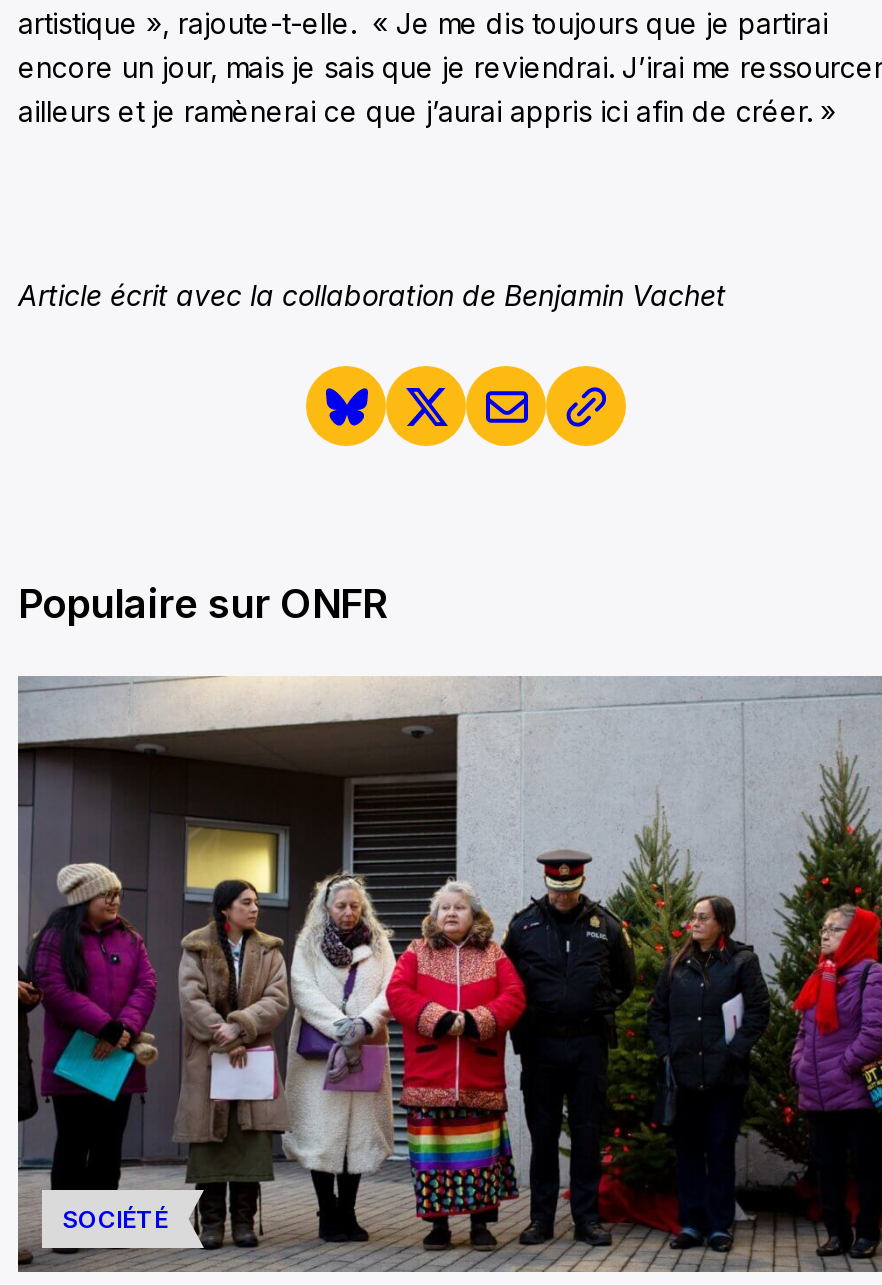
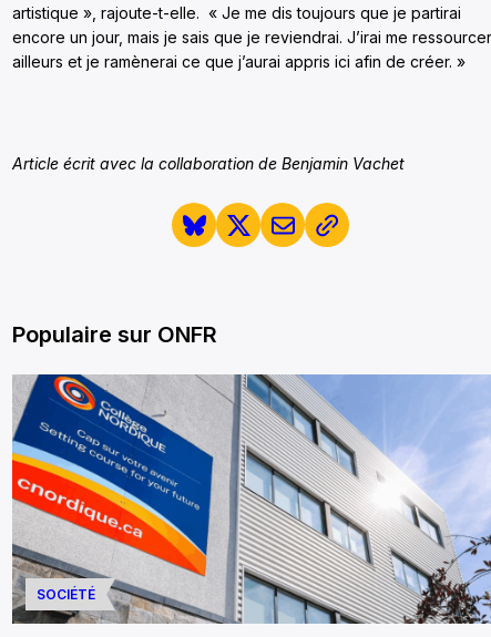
- [image]
+ [image]
